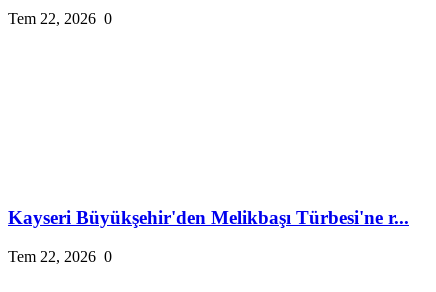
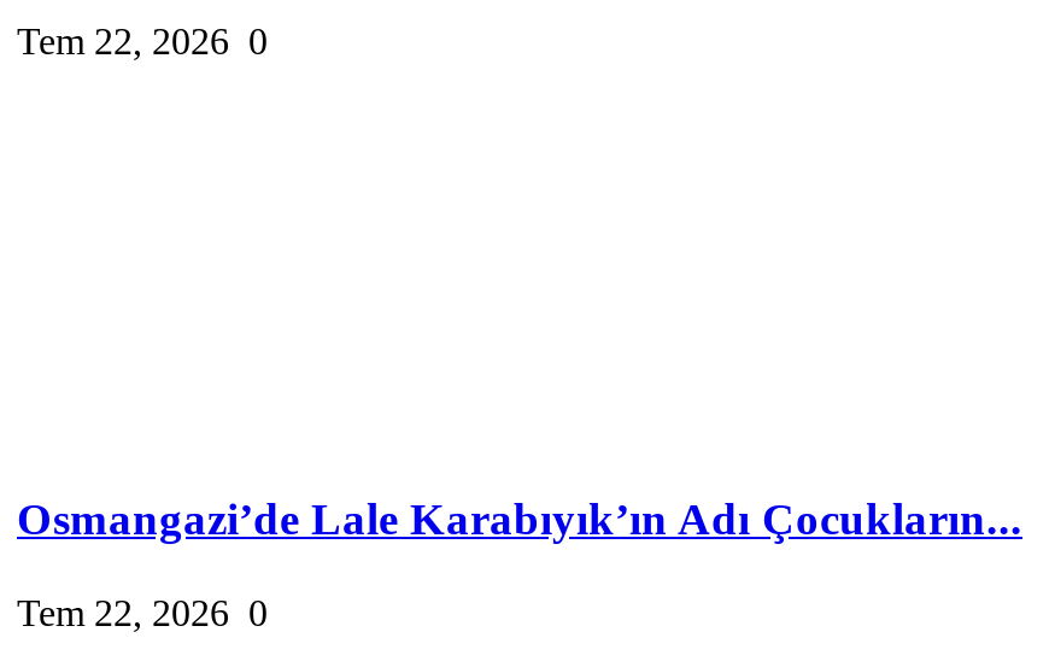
- Kayseri Büyükşehir'den Melikbaşı Türbesi'ne r...
+ Osmangazi’de Lale Karabıyık’ın Adı Çocukların...
